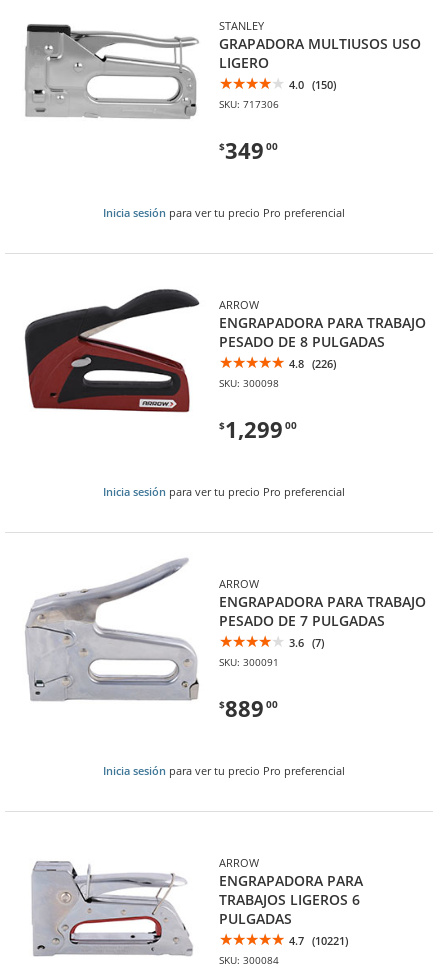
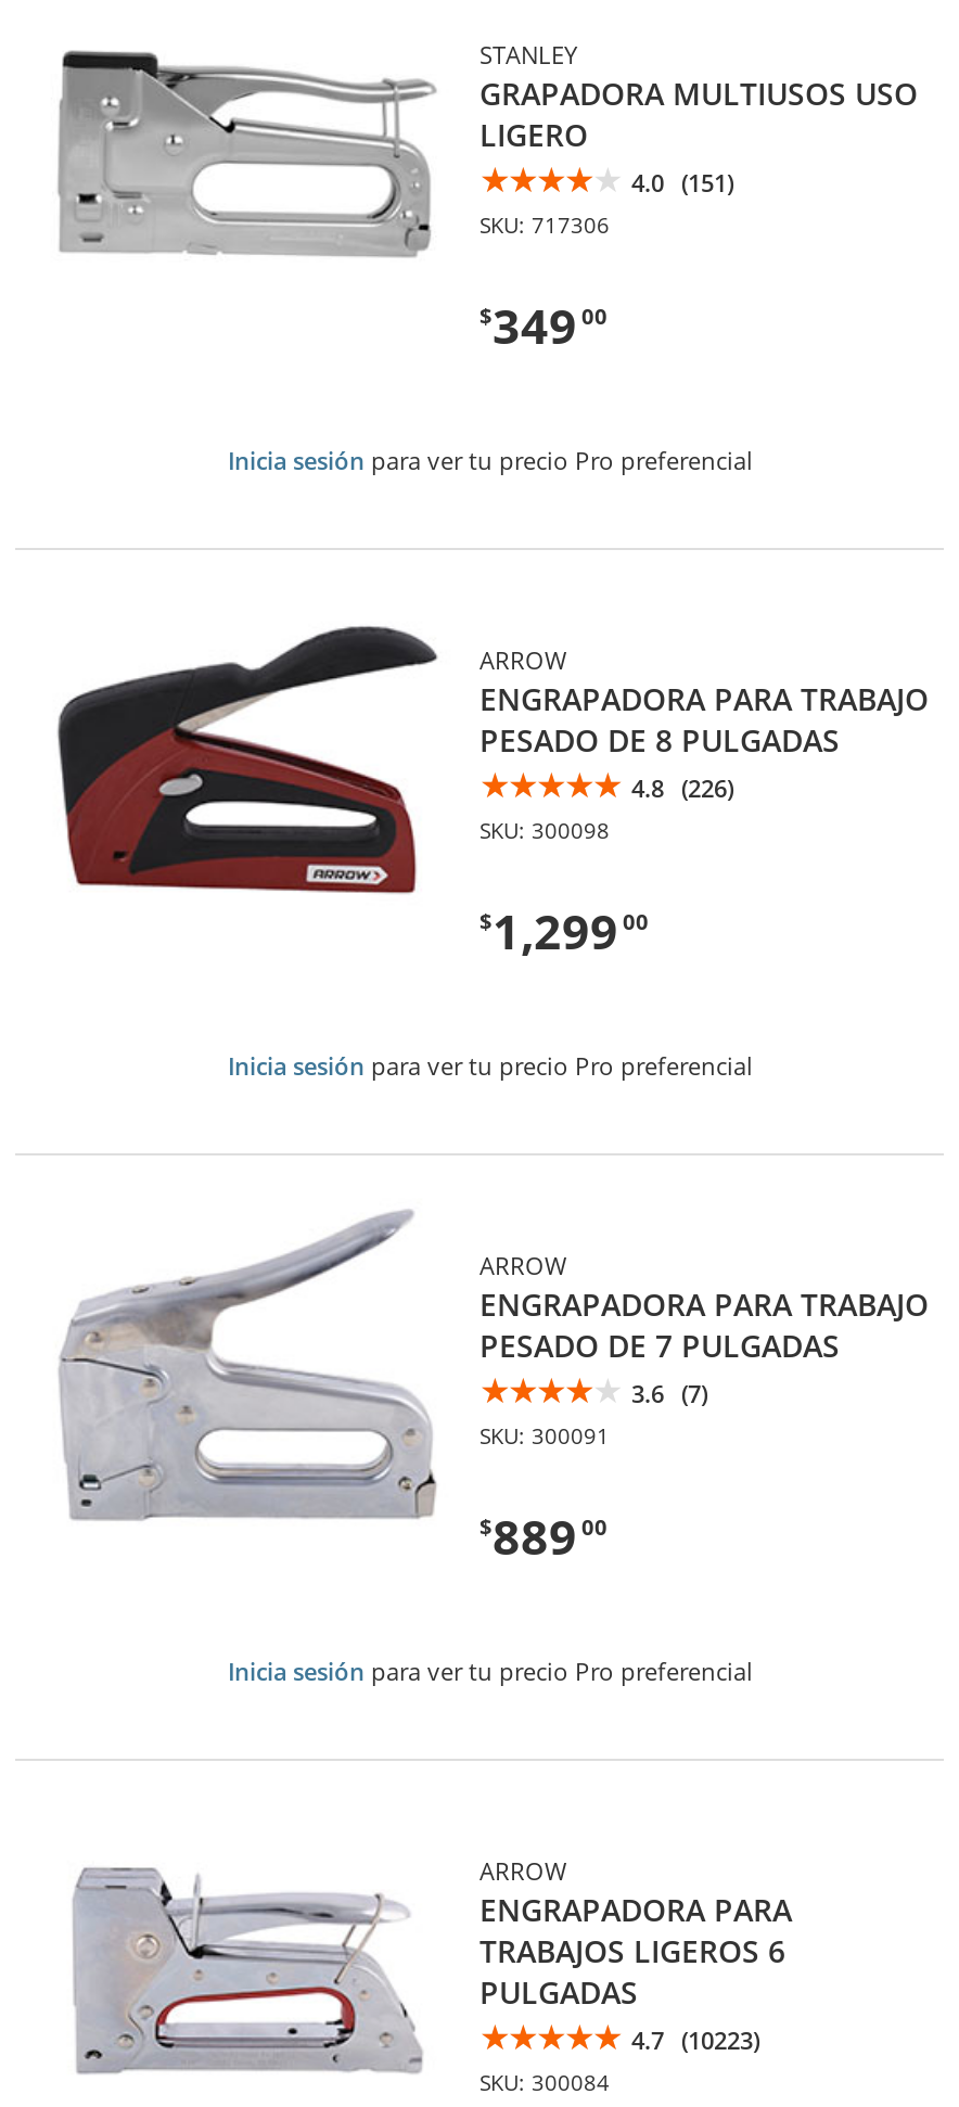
- 4.0 (150)
+ 4.0 (151)

- 4.7 (10221)
+ 4.7 (10223)
